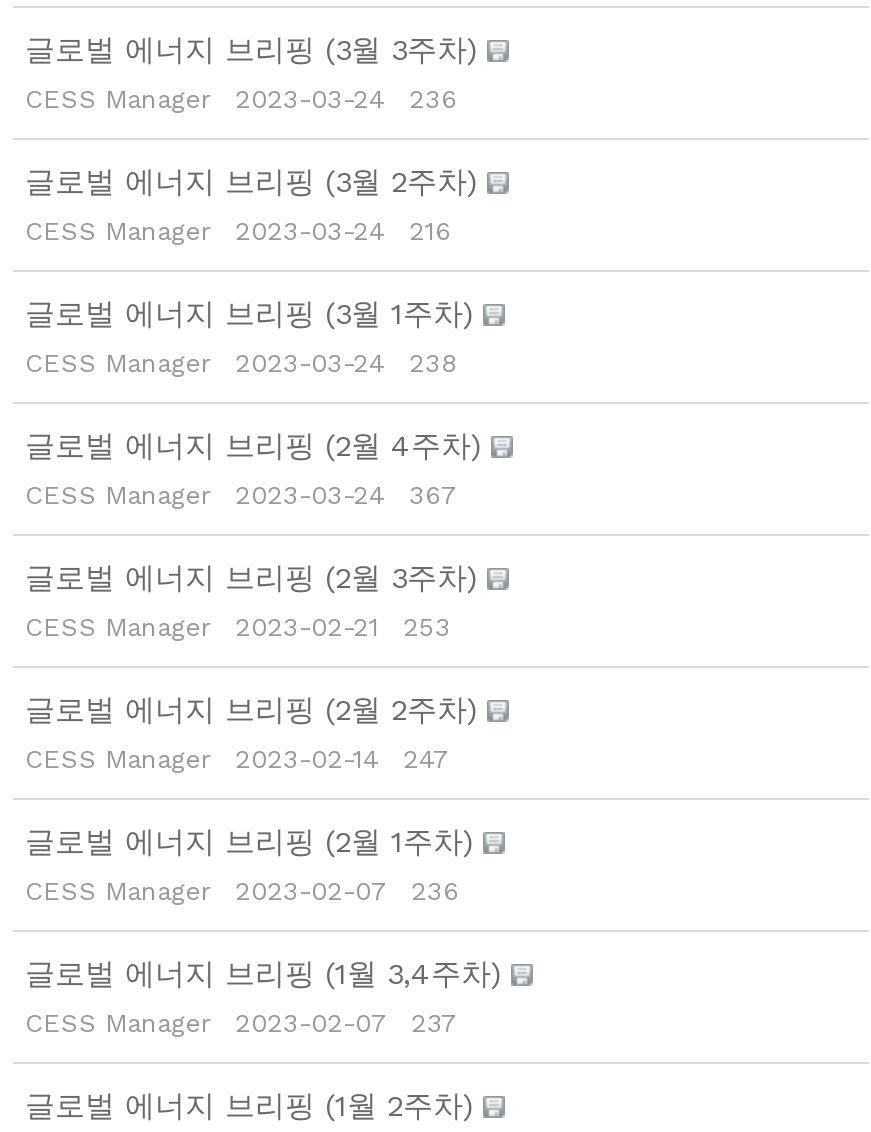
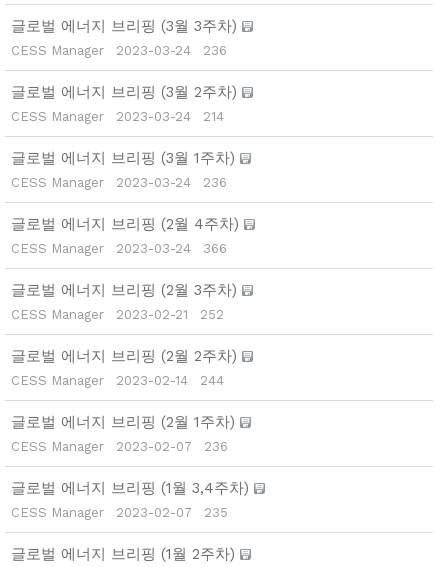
- CESS Manager 2023-03-24 216
+ CESS Manager 2023-03-24 214

- CESS Manager 2023-03-24 238
+ CESS Manager 2023-03-24 236

- CESS Manager 2023-03-24 367
+ CESS Manager 2023-03-24 366

- CESS Manager 2023-02-21 253
+ CESS Manager 2023-02-21 252

- CESS Manager 2023-02-14 247
+ CESS Manager 2023-02-14 244

- CESS Manager 2023-02-07 237
+ CESS Manager 2023-02-07 235
